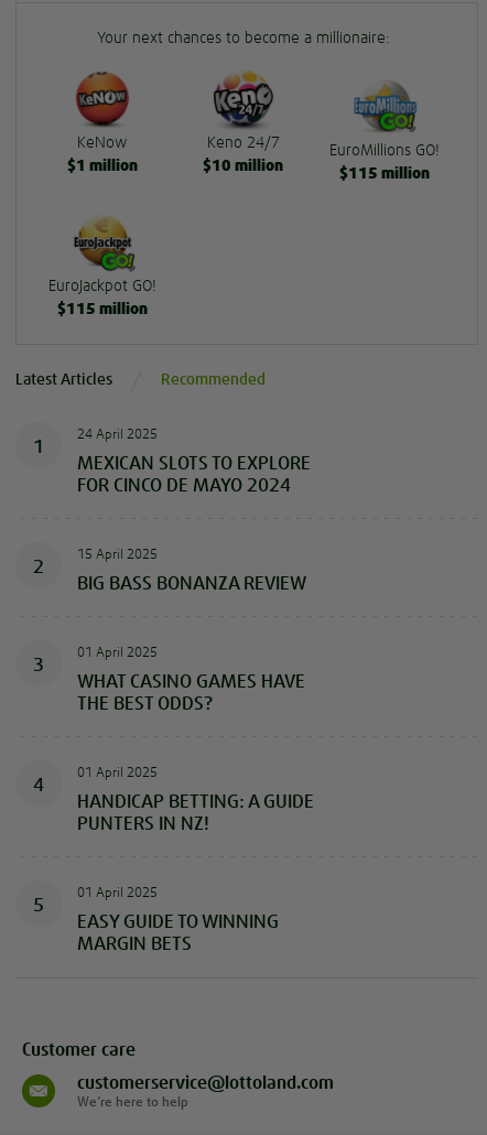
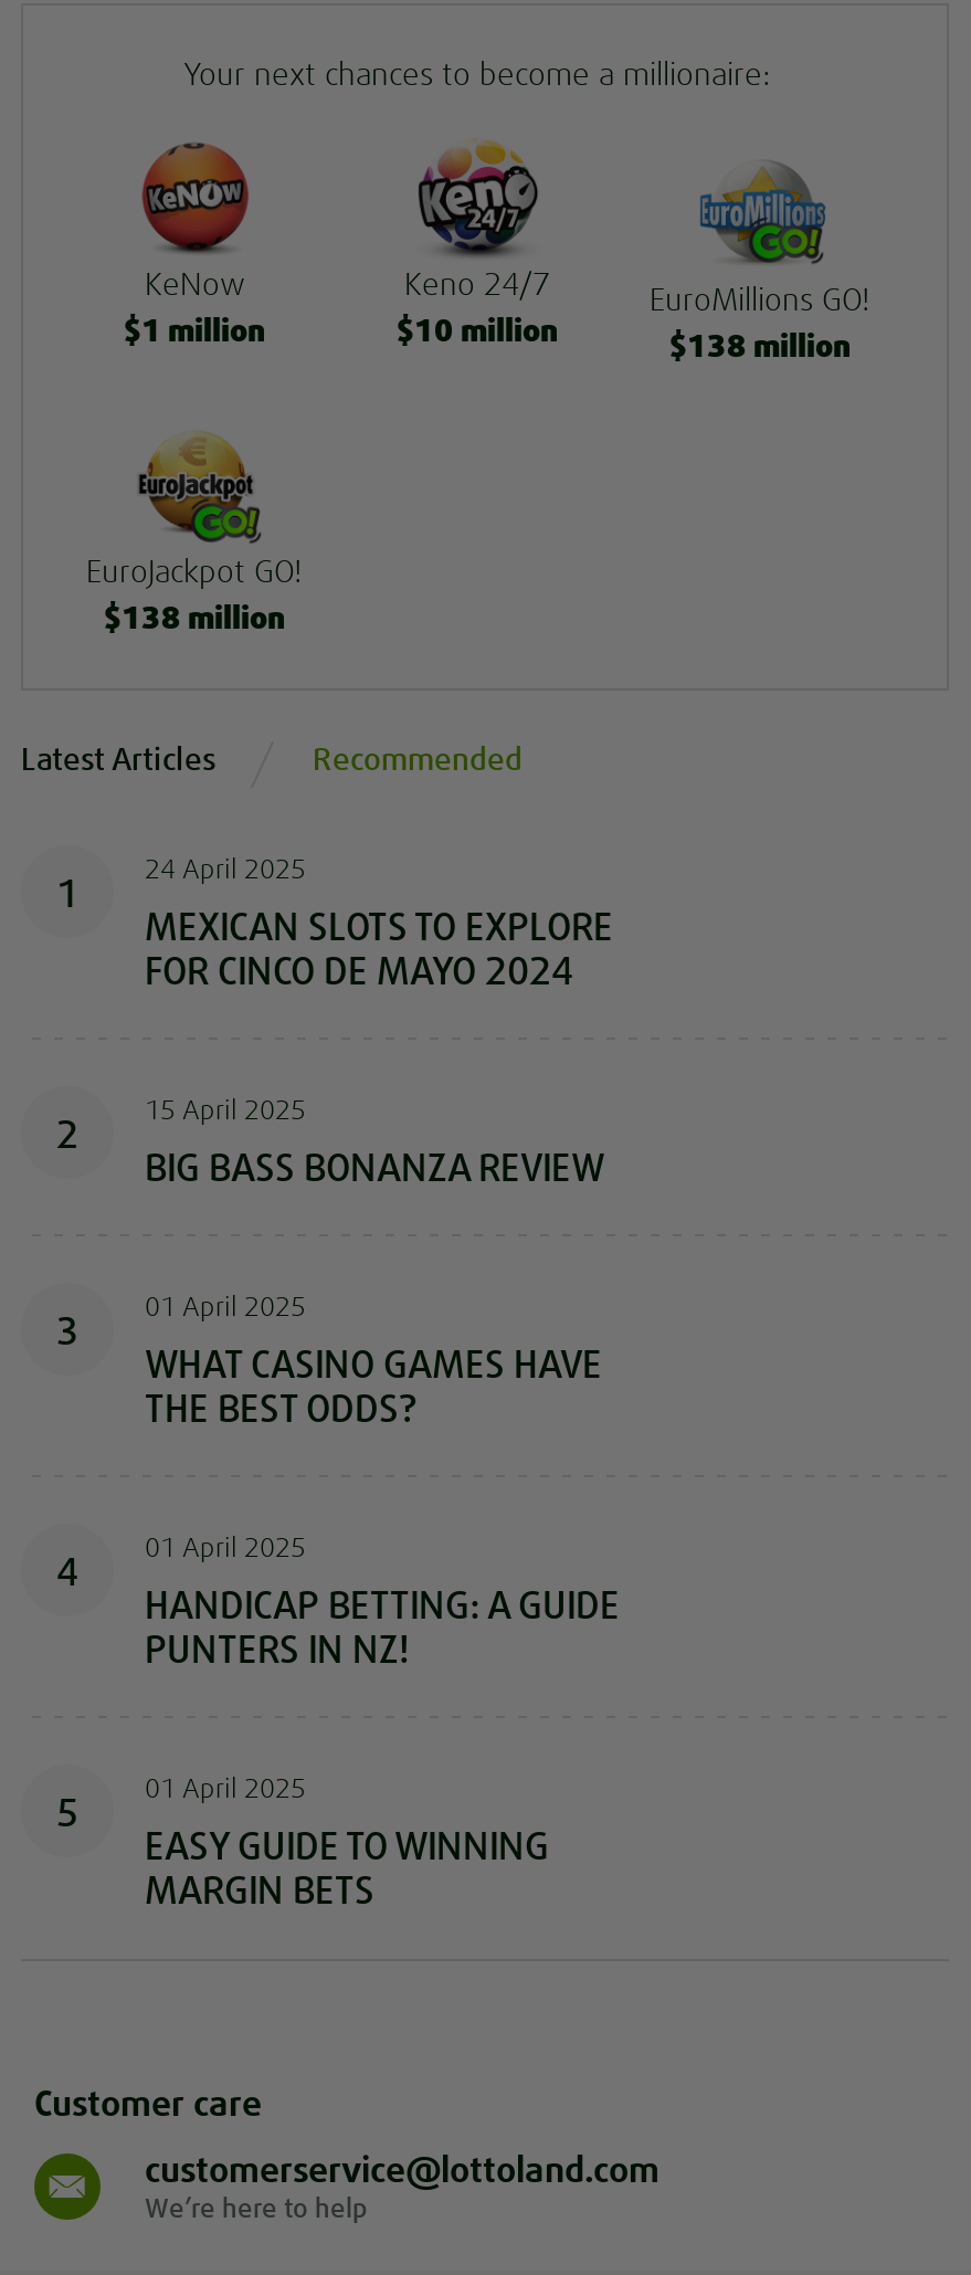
- $115 million
+ $138 million

- $115 million
+ $138 million
